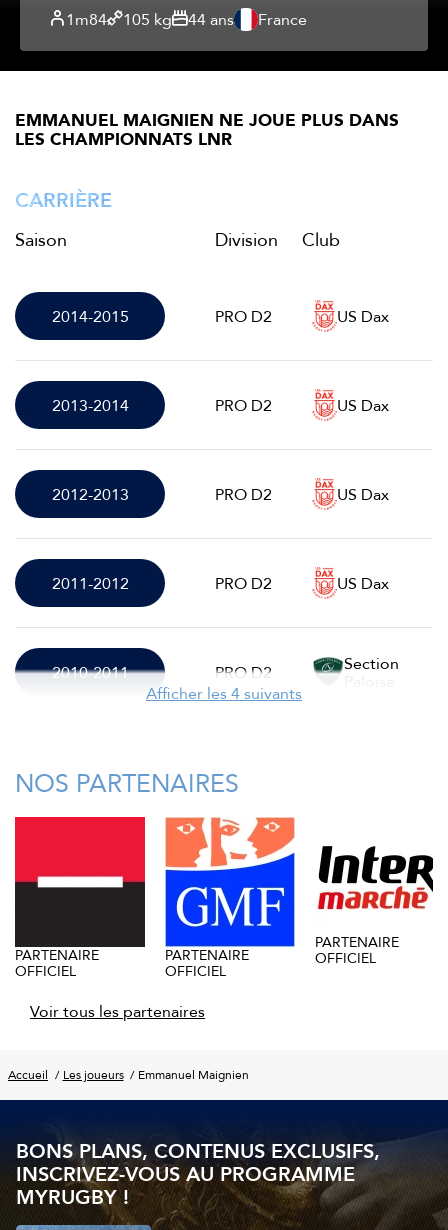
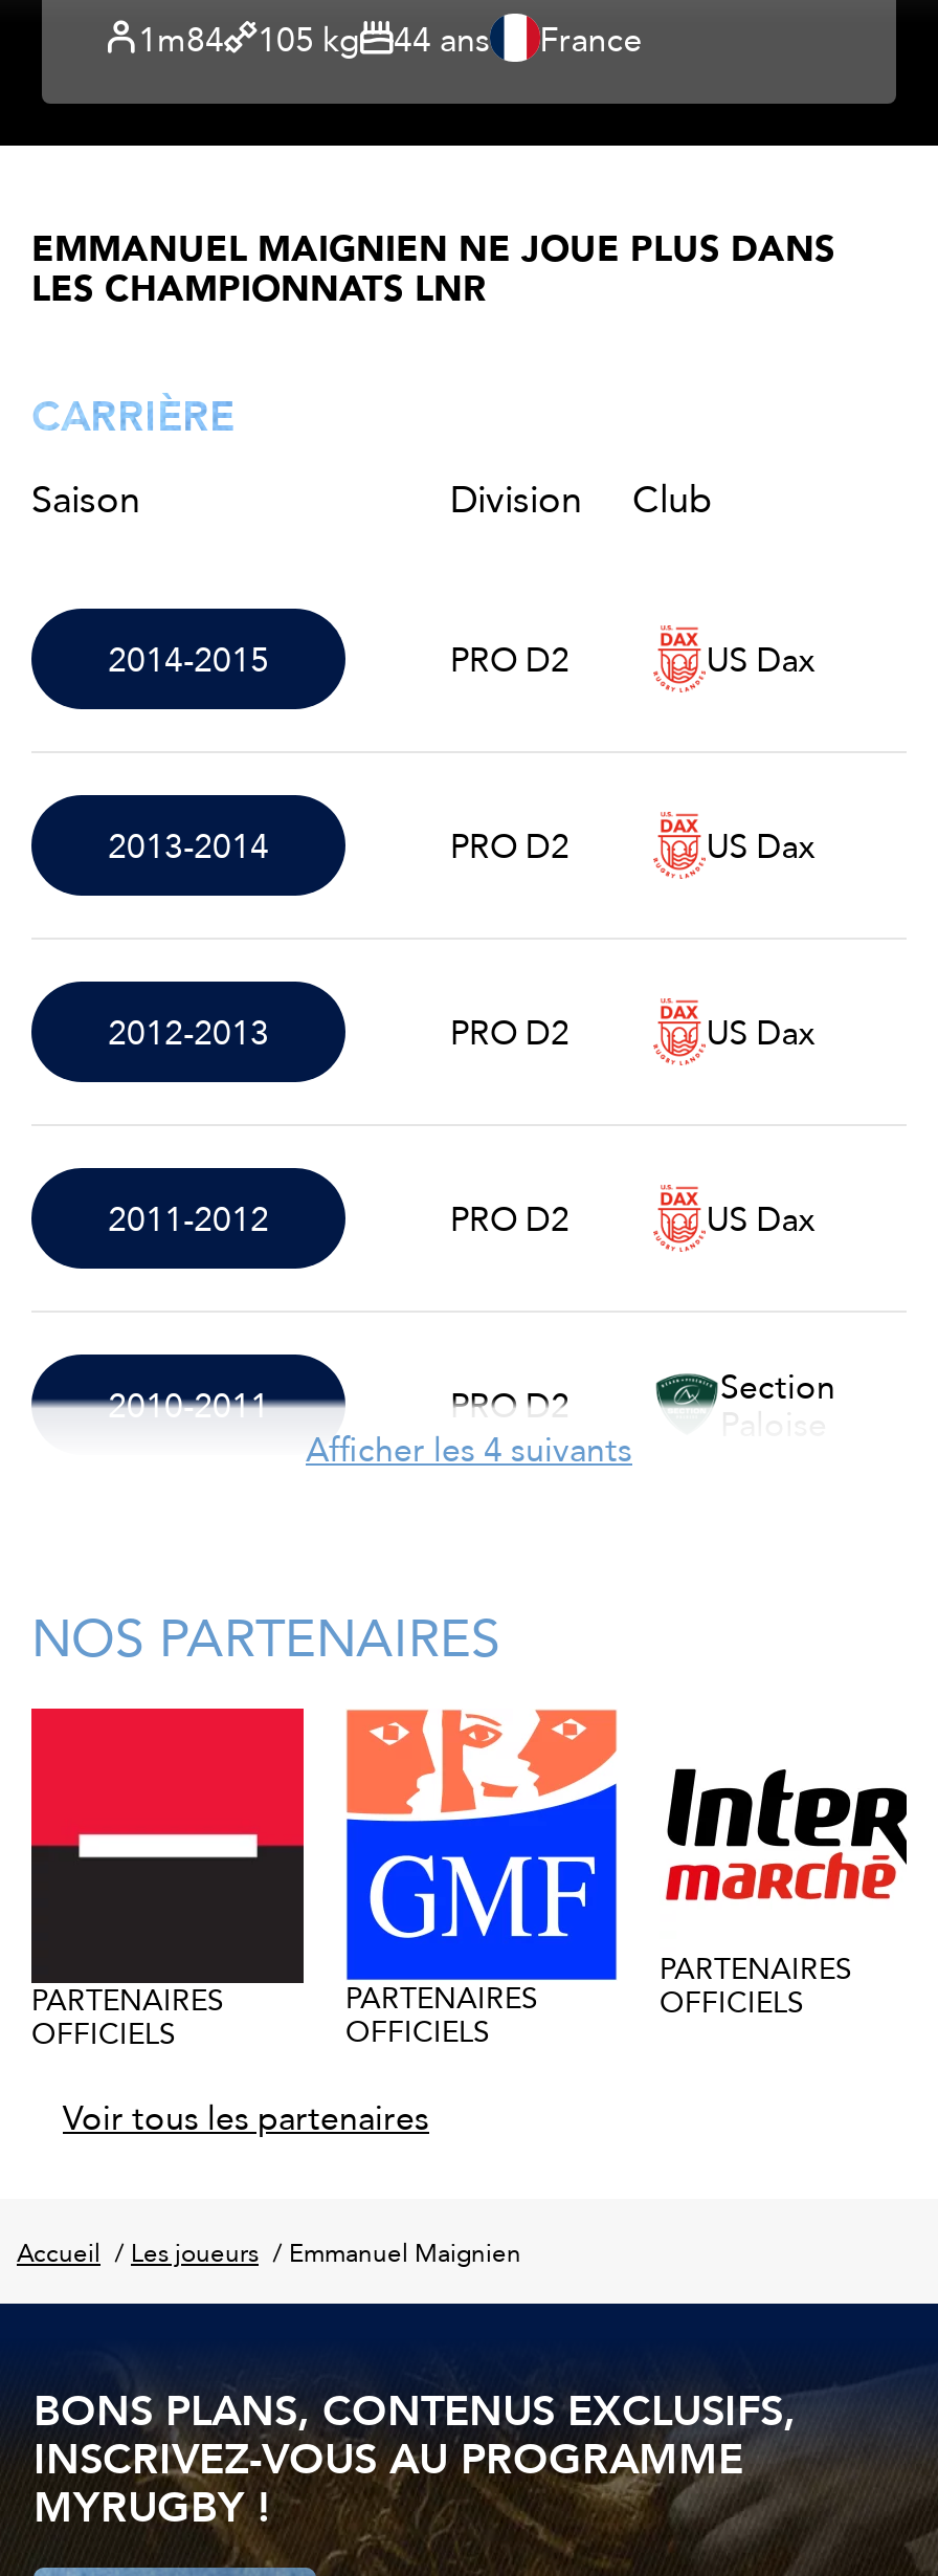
- PARTENAIRE
- OFFICIEL
+ PARTENAIRES
+ OFFICIELS

- PARTENAIRE
- OFFICIEL
+ PARTENAIRES
+ OFFICIELS

- PARTENAIRE
- OFFICIEL
+ PARTENAIRES
+ OFFICIELS
